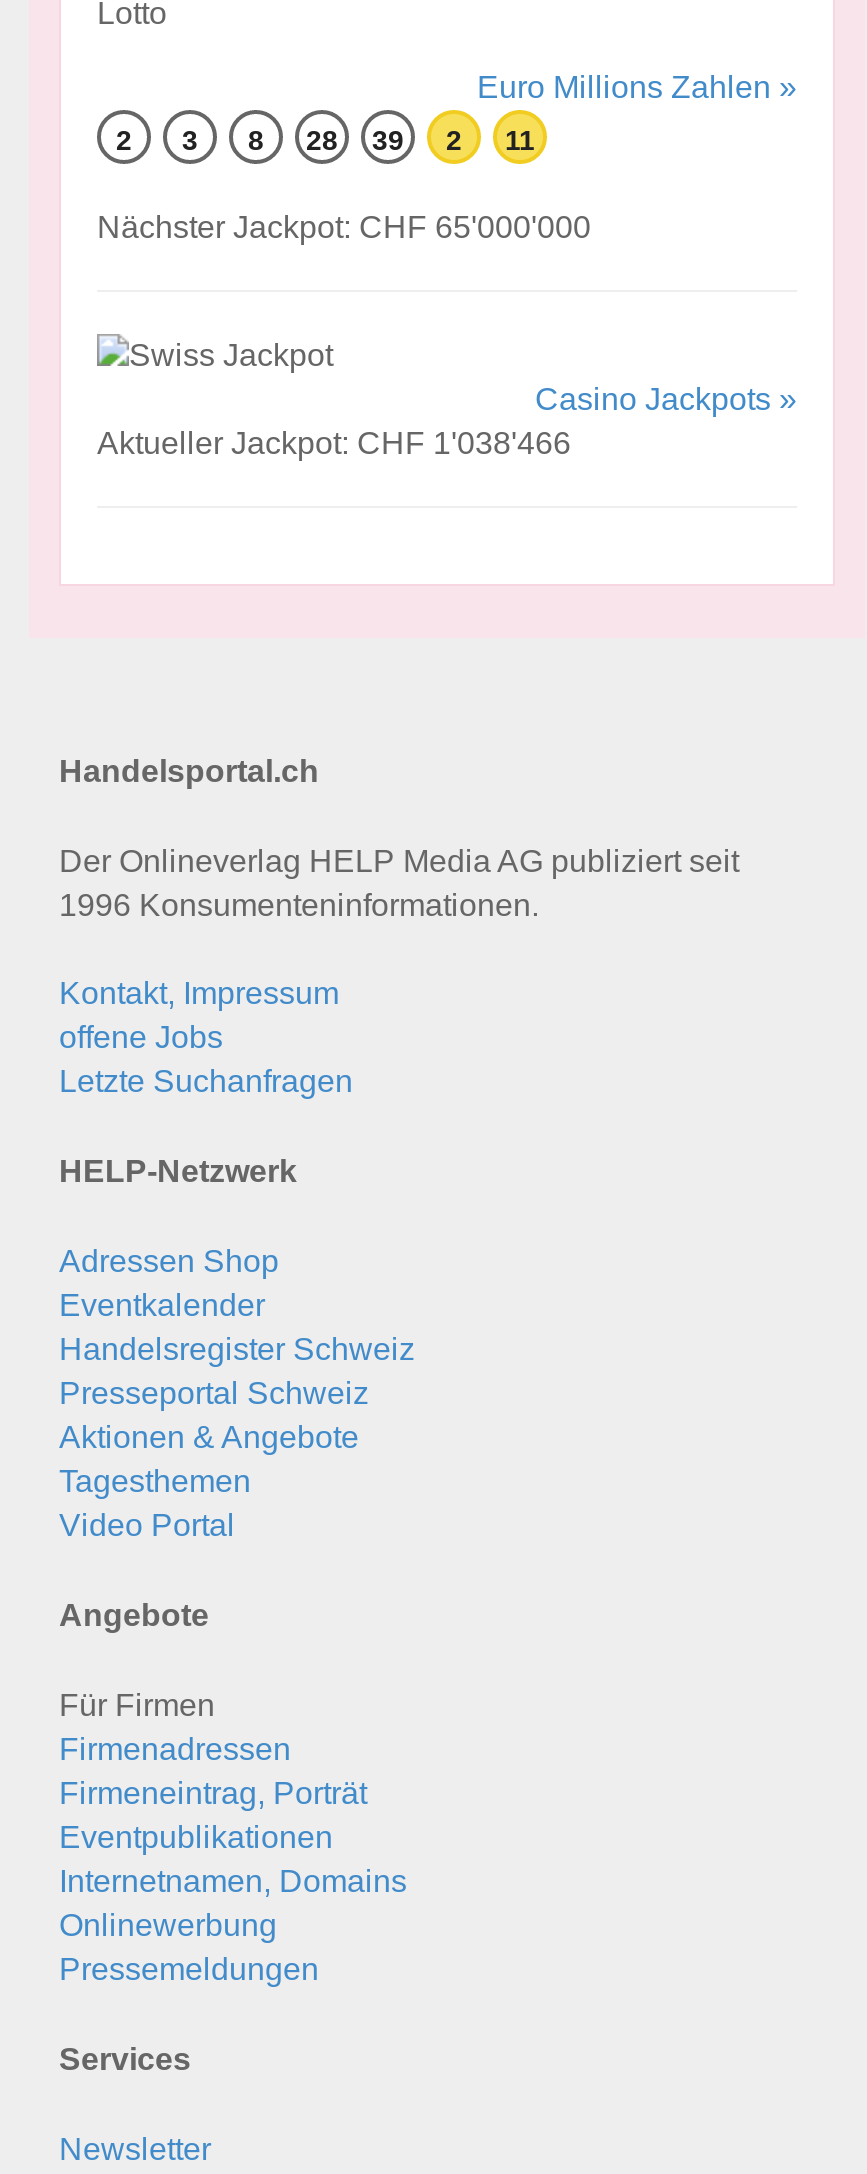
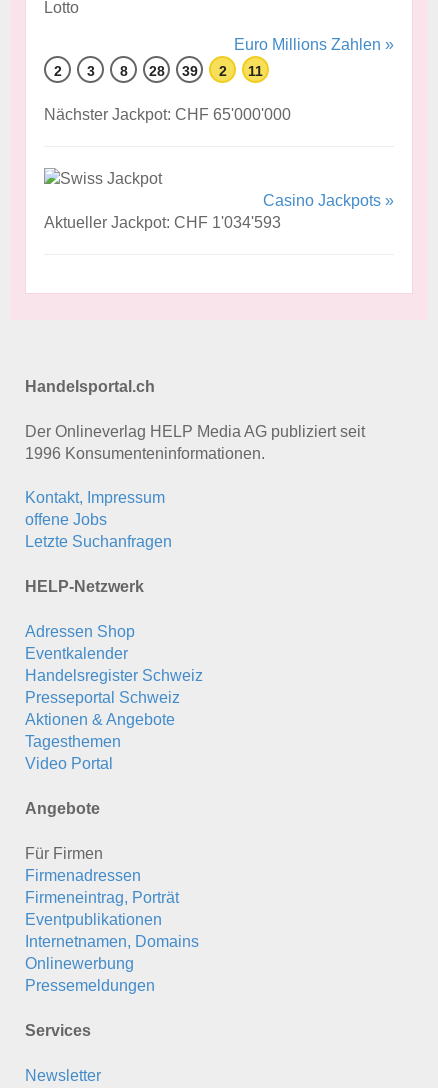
- Aktueller Jackpot: CHF 1'038'466
+ Aktueller Jackpot: CHF 1'034'593
